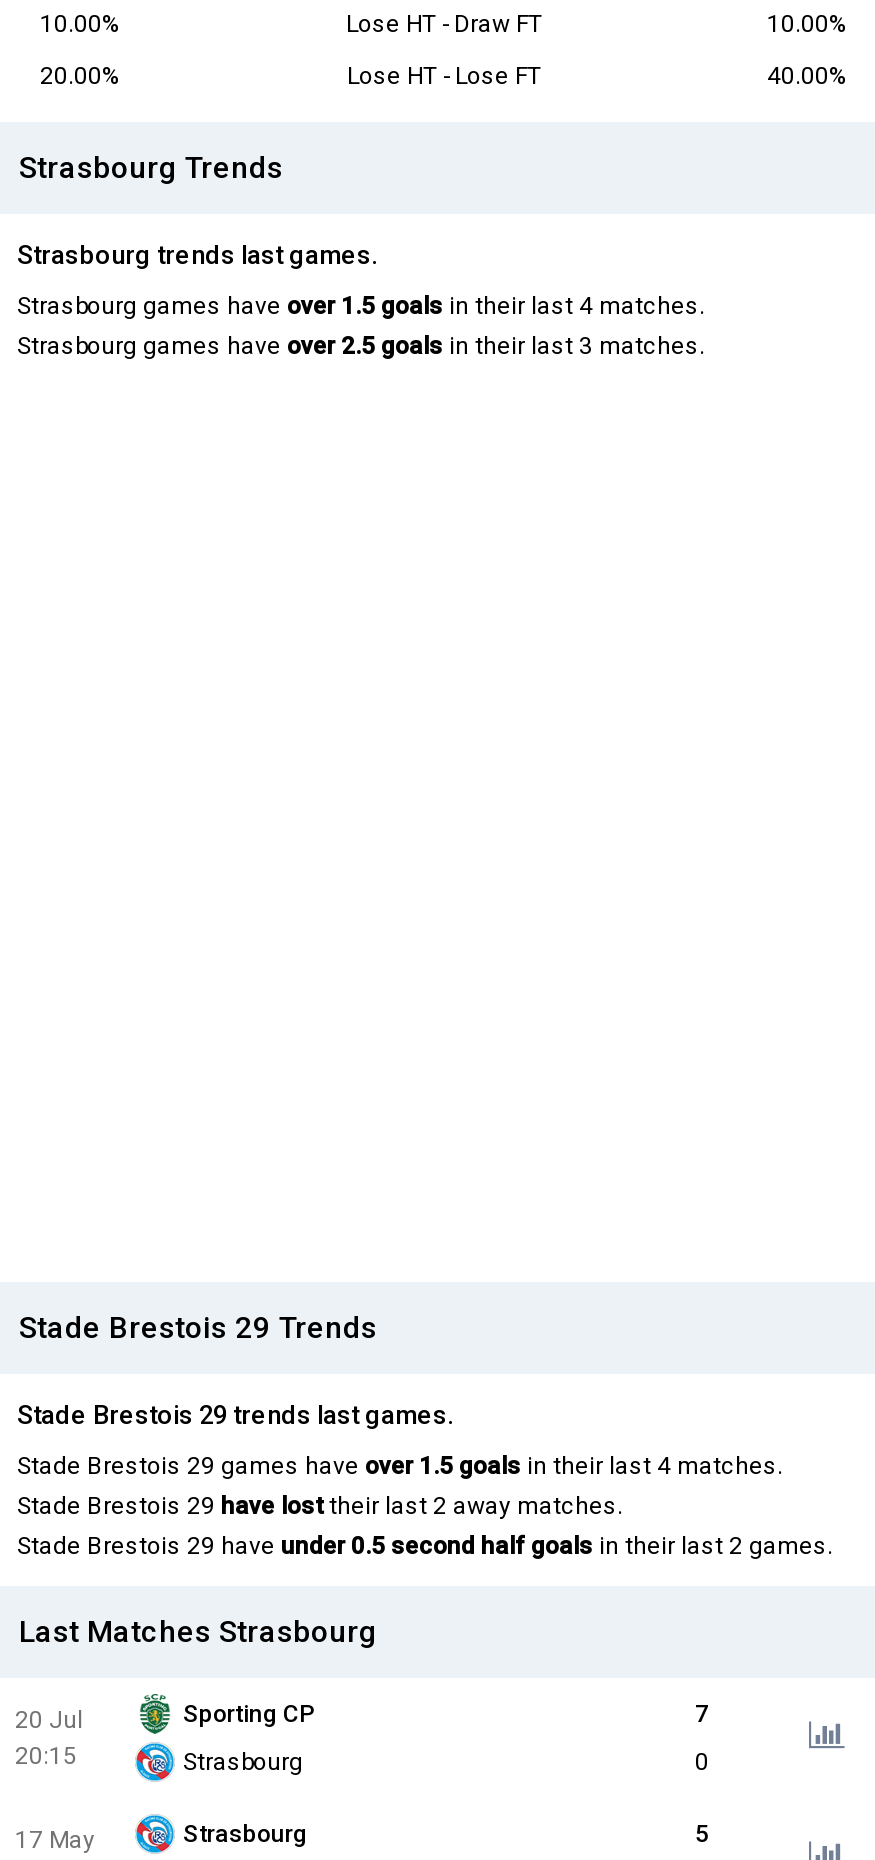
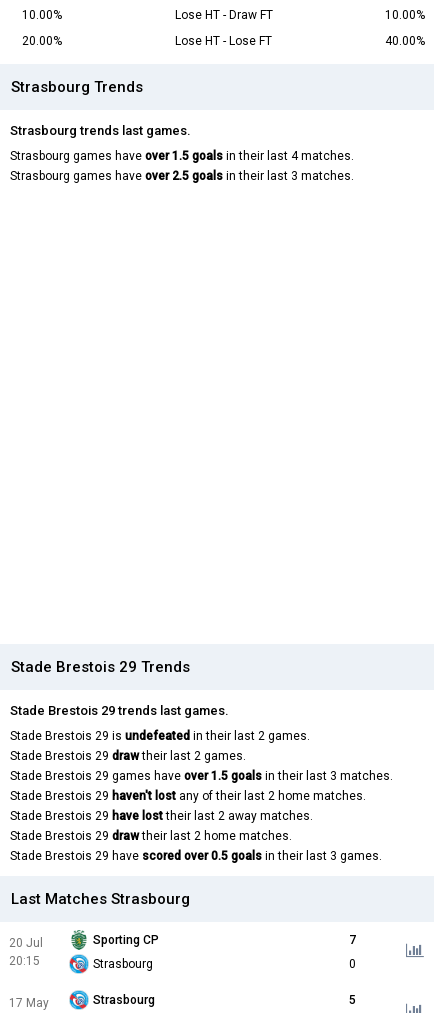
- Stade Brestois 29 games have over 1.5 goals in their last 4 matches.
+ Stade Brestois 29 is undefeated in their last 2 games.
+ Stade Brestois 29 draw their last 2 games.
+ Stade Brestois 29 games have over 1.5 goals in their last 3 matches.
+ Stade Brestois 29 haven't lost any of their last 2 home matches.

- Stade Brestois 29 have under 0.5 second half goals in their last 2 games.
+ Stade Brestois 29 draw their last 2 home matches.
+ Stade Brestois 29 have scored over 0.5 goals in their last 3 games.
